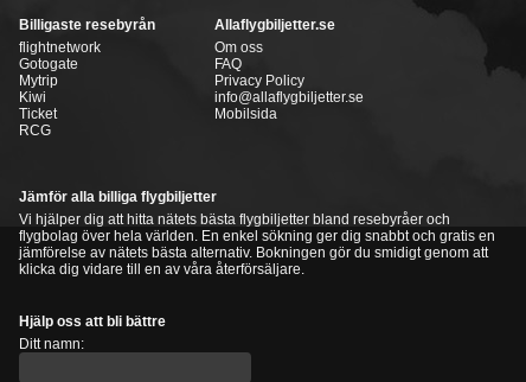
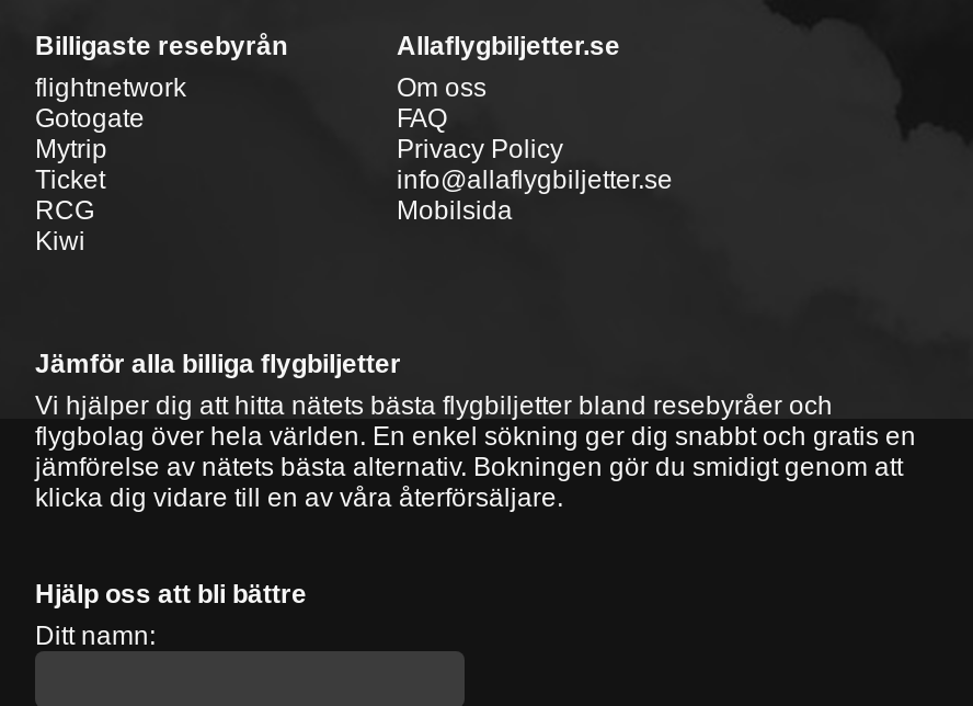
moved down: Kiwi
